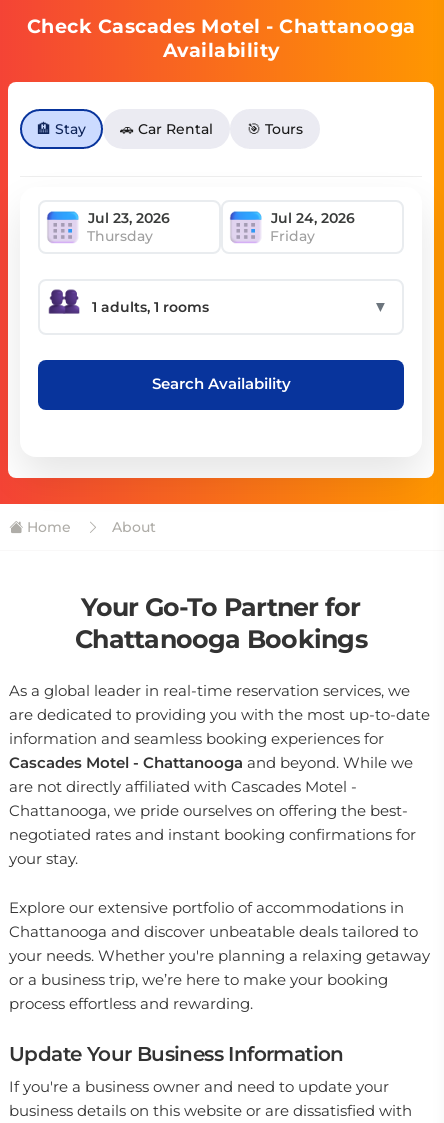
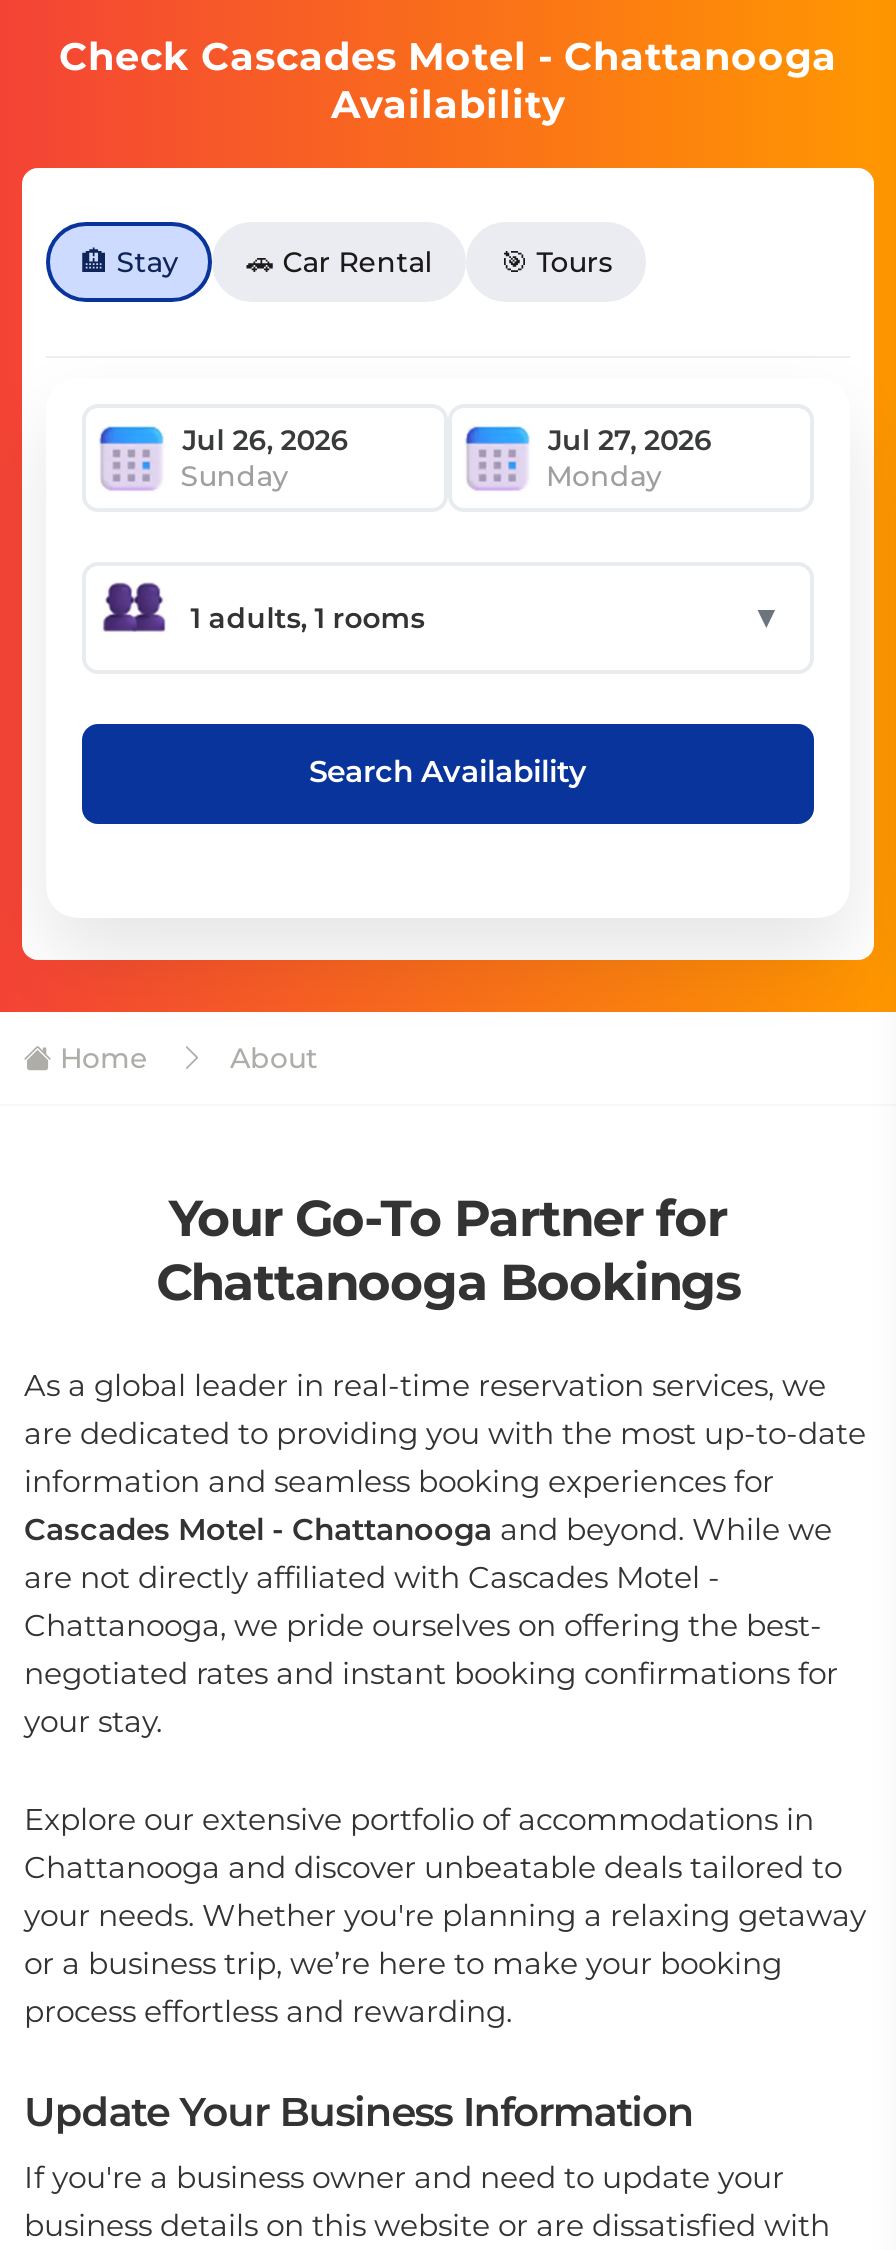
- Thursday
- Friday
+ Sunday
+ Monday
